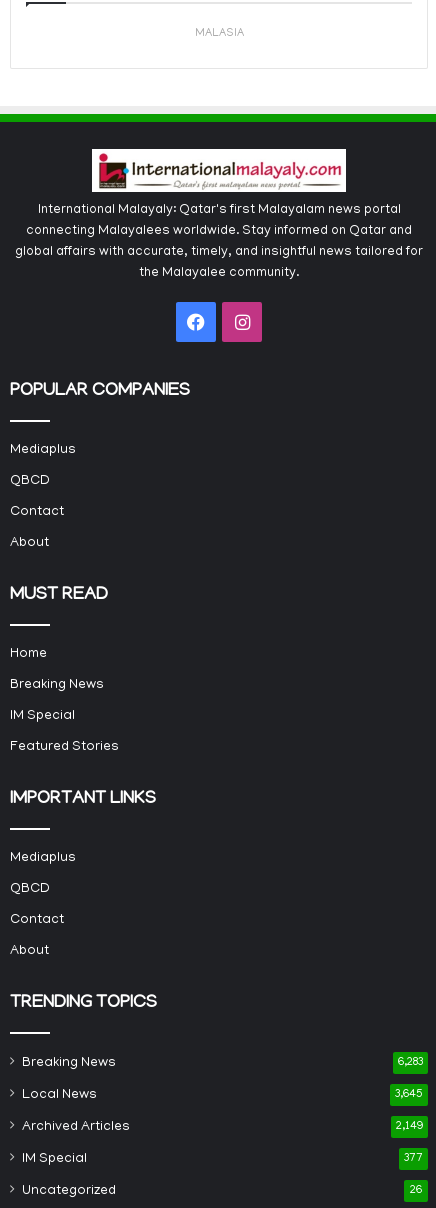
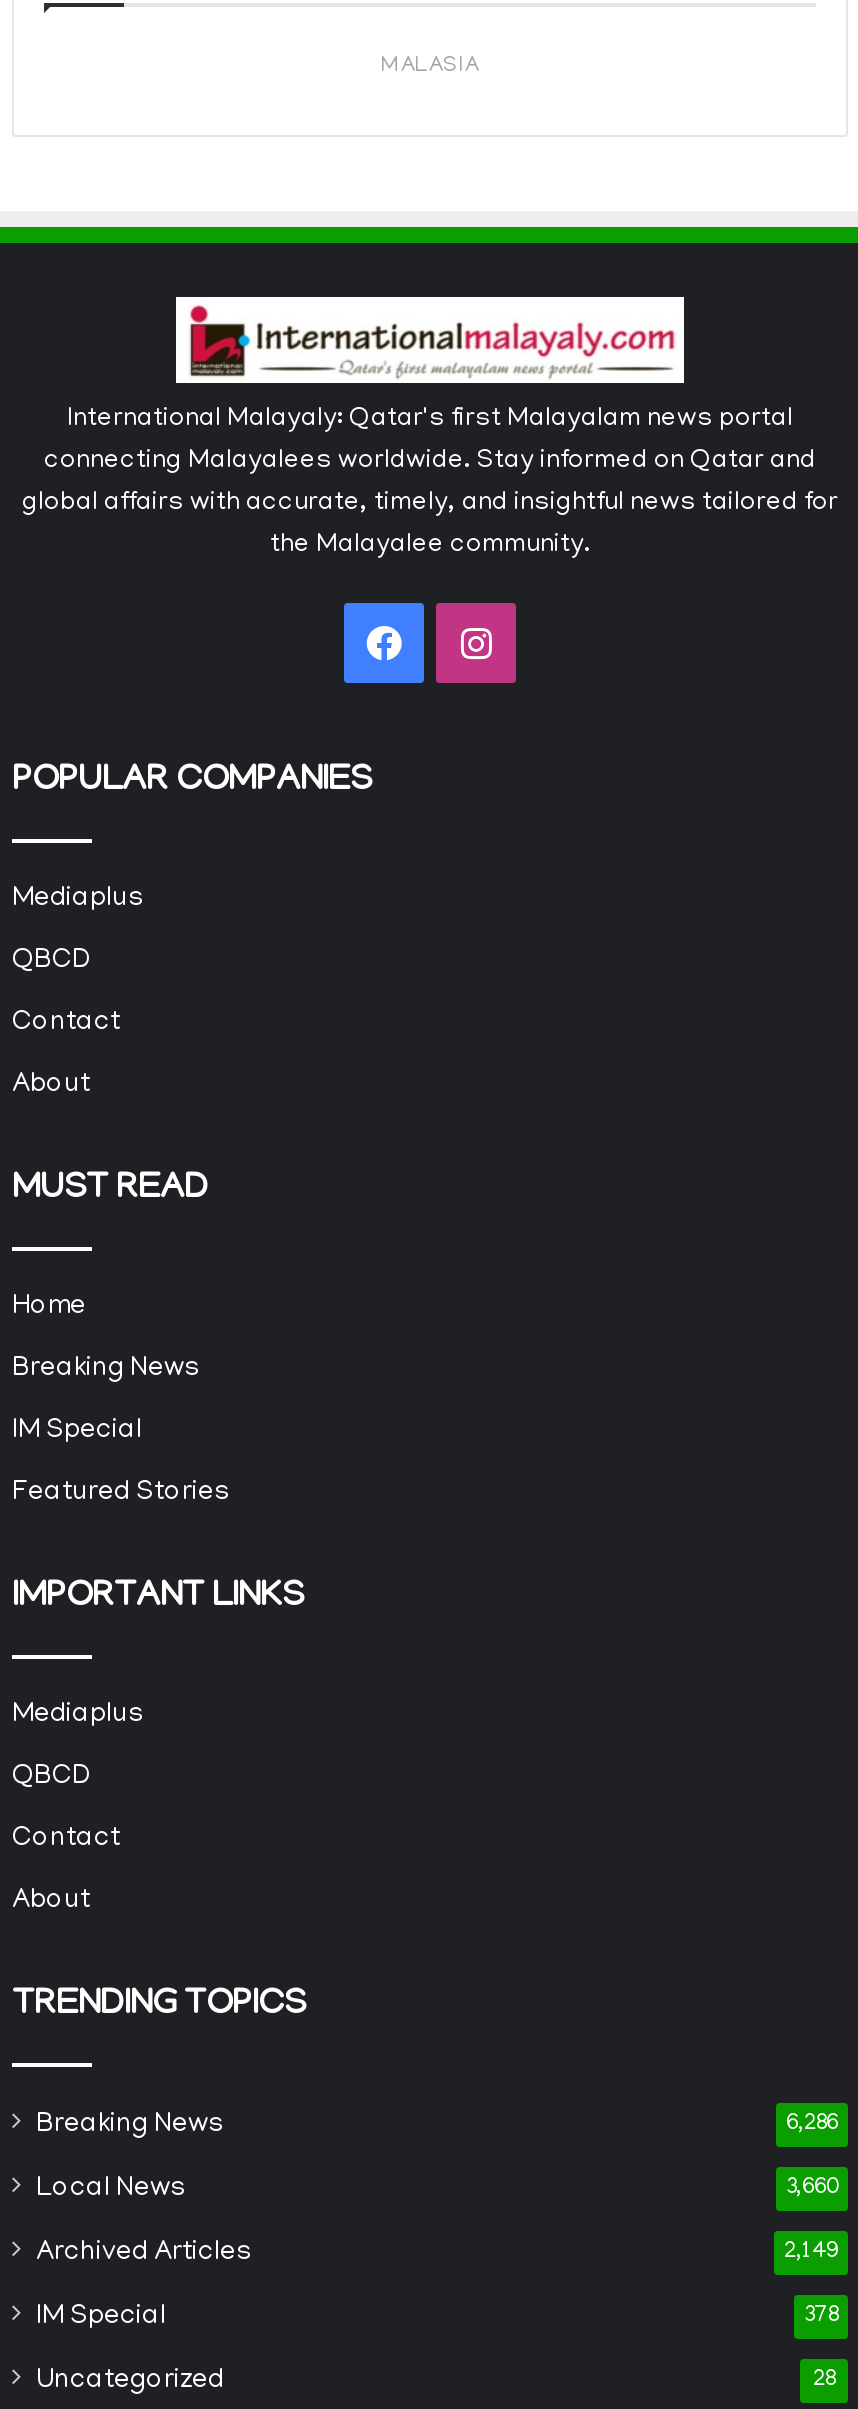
- 6,283
+ 6,286

- 3,645
+ 3,660

- 377
+ 378

- 26
+ 28
